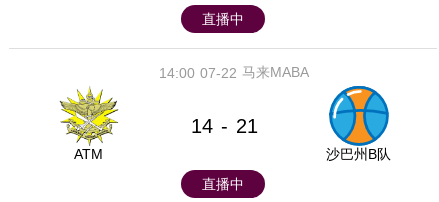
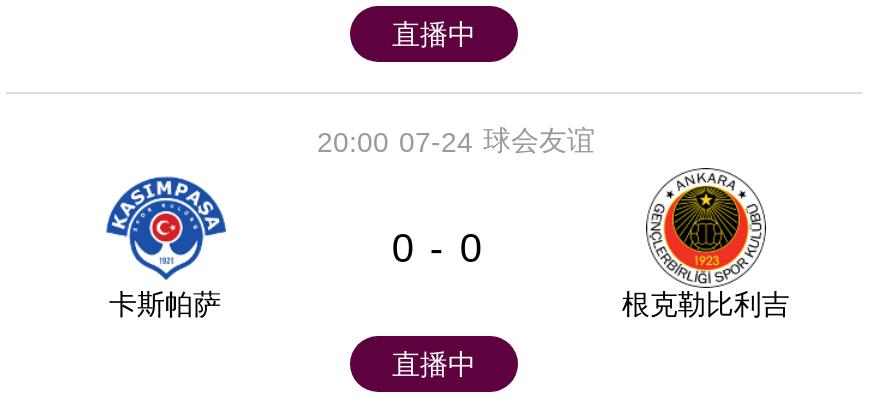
- 07-22
- 14:00
- 马来MABA
+ 07-24
+ 20:00
+ 球会友谊

- [image]
- ATM
+ [image]
+ 卡斯帕萨

- [image]
- 14 - 21
- 沙巴州B队
+ [image]
+ 0 - 0
+ 根克勒比利吉
